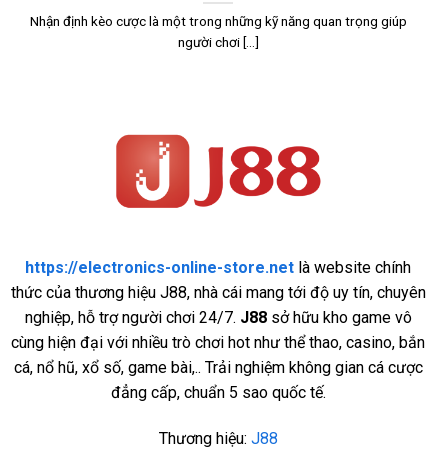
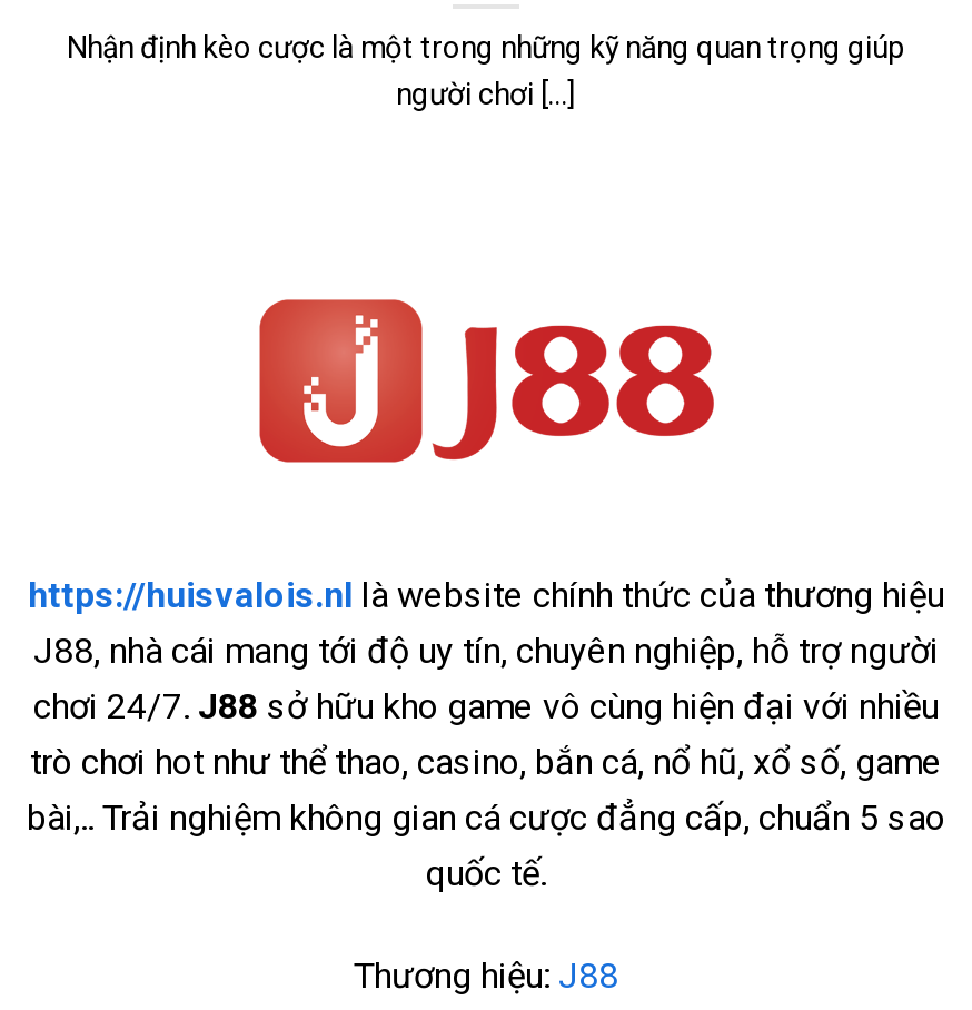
- https://electronics-online-store.net là website chính
- thức của thương hiệu J88, nhà cái mang tới độ uy tín, chuyên
- nghiệp, hỗ trợ người chơi 24/7. J88 sở hữu kho game vô
- cùng hiện đại với nhiều trò chơi hot như thể thao, casino, bắn
- cá, nổ hũ, xổ số, game bài,.. Trải nghiệm không gian cá cược
- đẳng cấp, chuẩn 5 sao quốc tế.
+ https://huisvalois.nl là website chính thức của thương hiệu
+ J88, nhà cái mang tới độ uy tín, chuyên nghiệp, hỗ trợ người
+ chơi 24/7. J88 sở hữu kho game vô cùng hiện đại với nhiều
+ trò chơi hot như thể thao, casino, bắn cá, nổ hũ, xổ số, game
+ bài,.. Trải nghiệm không gian cá cược đẳng cấp, chuẩn 5 sao
+ quốc tế.
